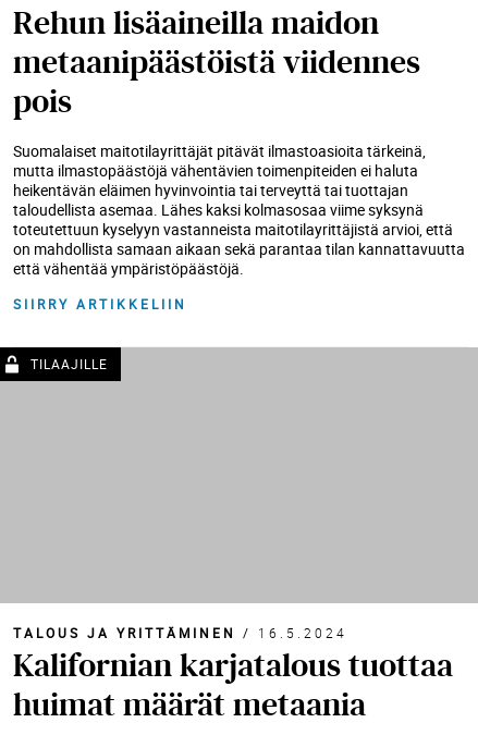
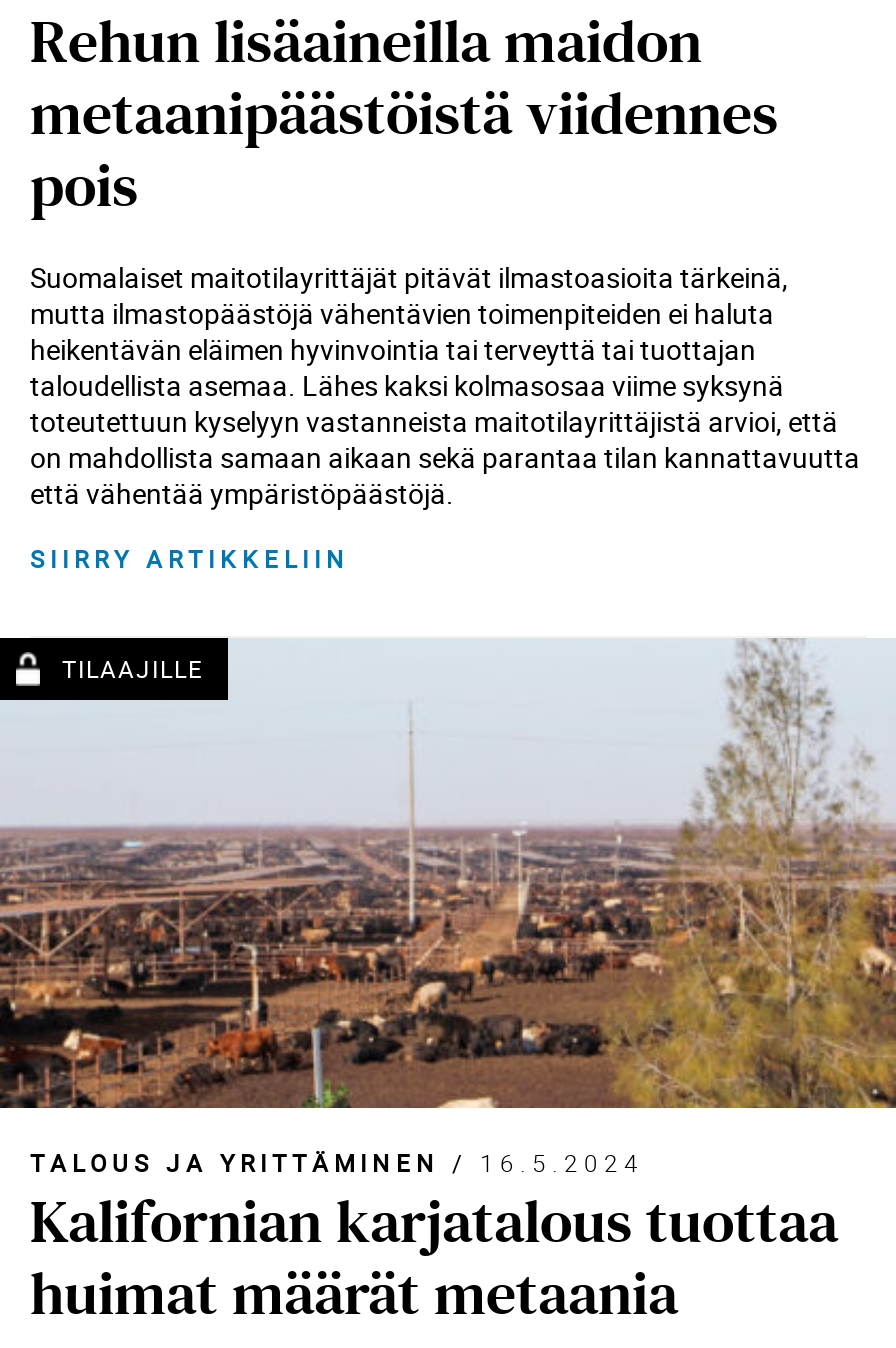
+ [image]
